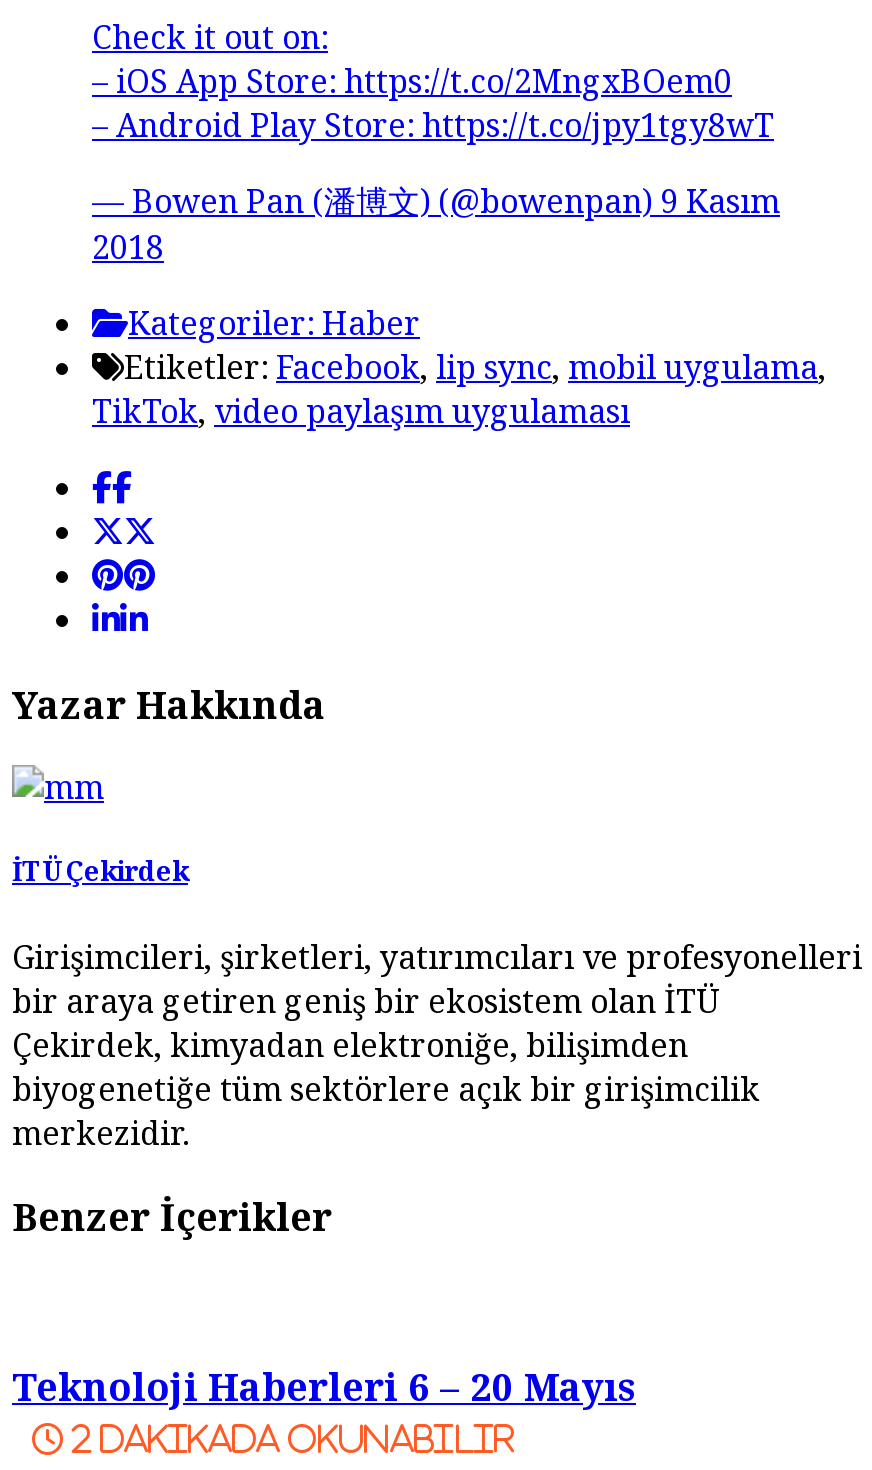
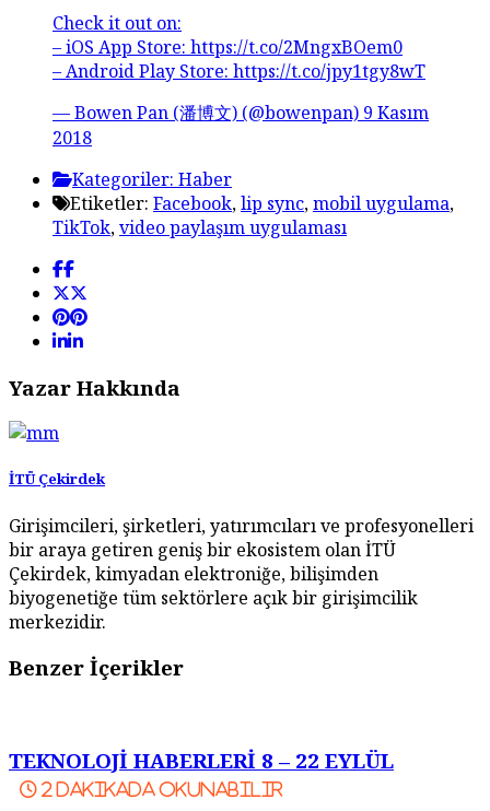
- Teknoloji Haberleri 6 – 20 Mayıs
+ TEKNOLOJİ HABERLERİ 8 – 22 EYLÜL
